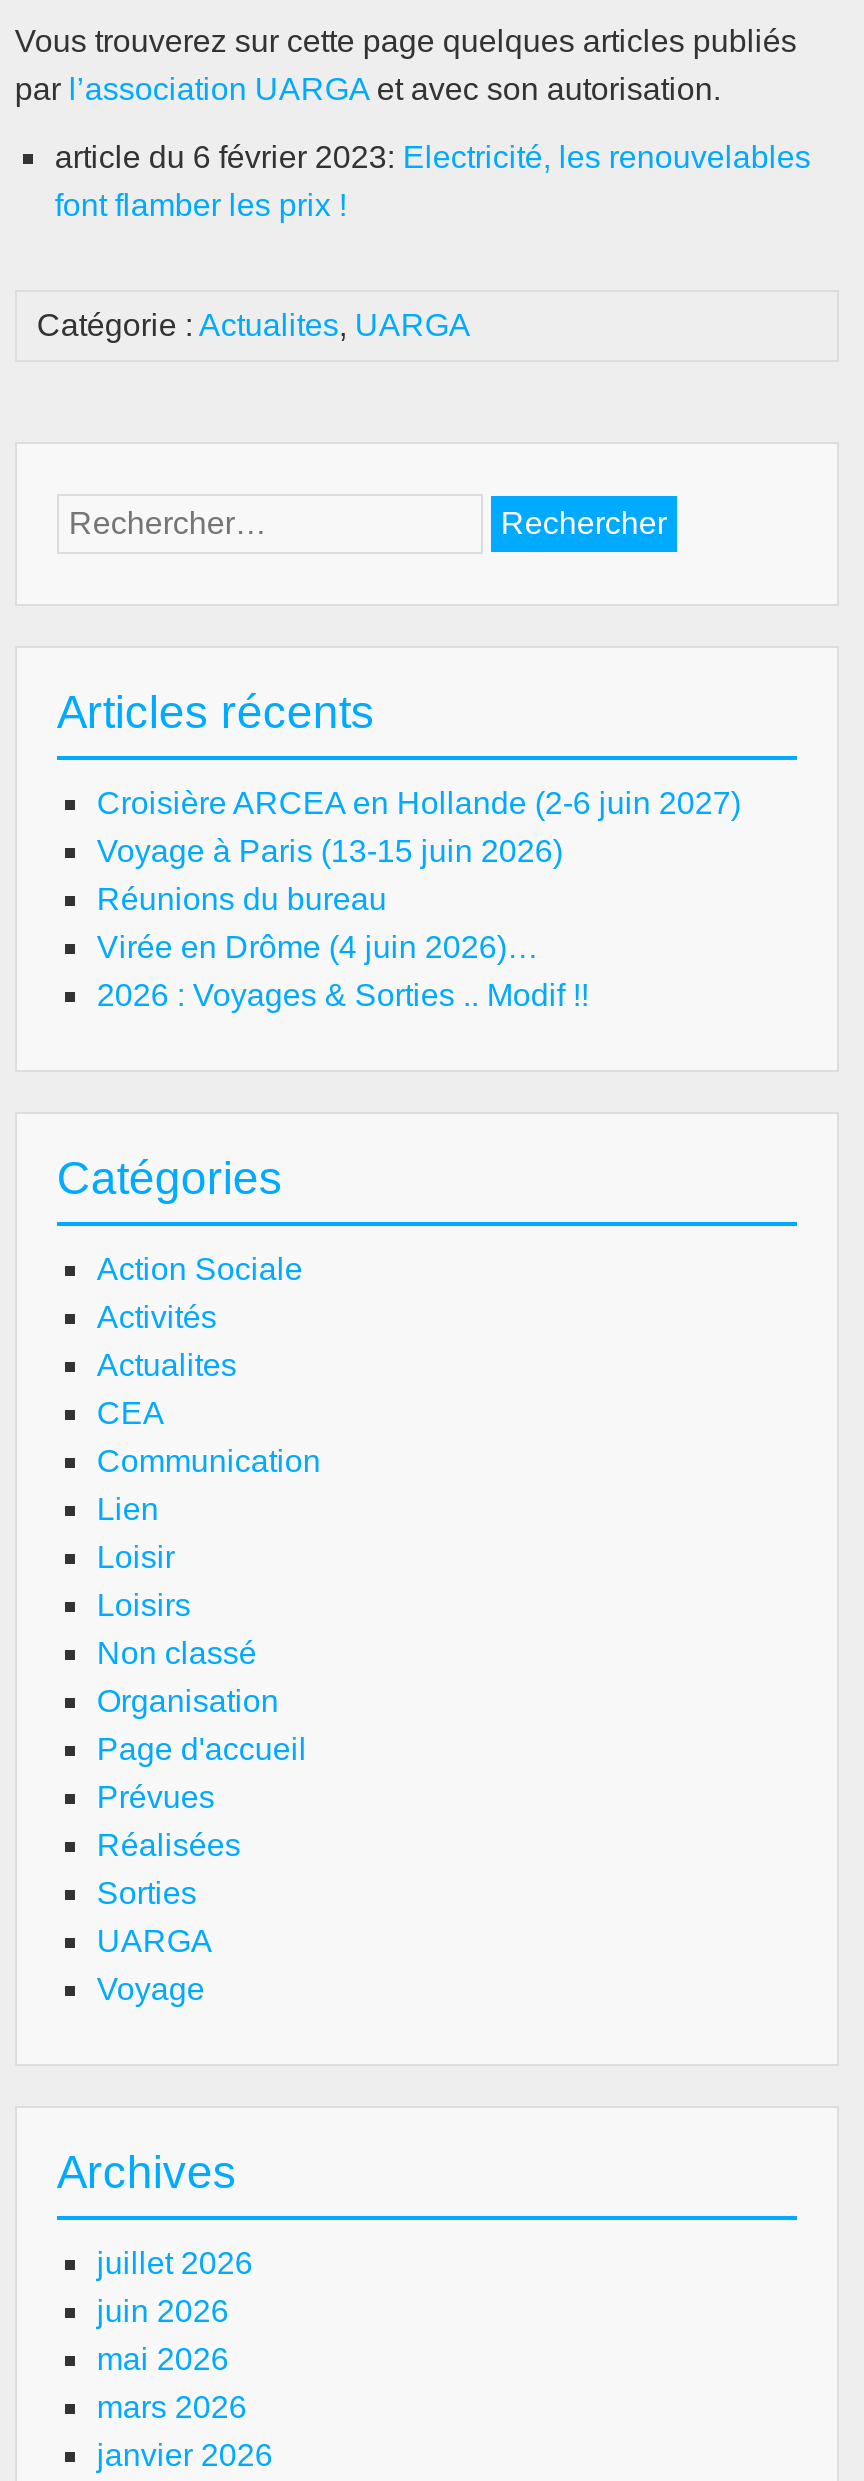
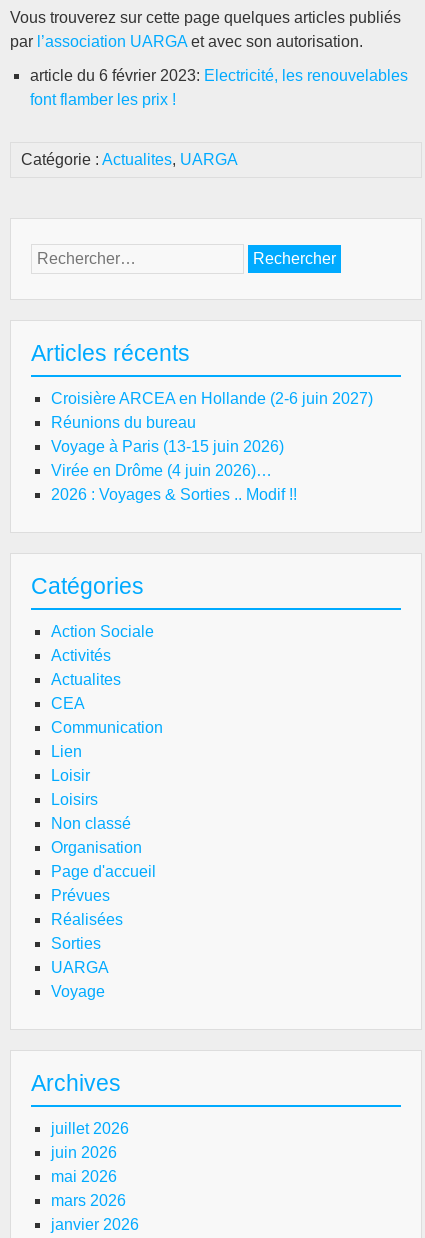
moved down: Voyage à Paris (13-15 juin 2026)

moved up: Réunions du bureau
